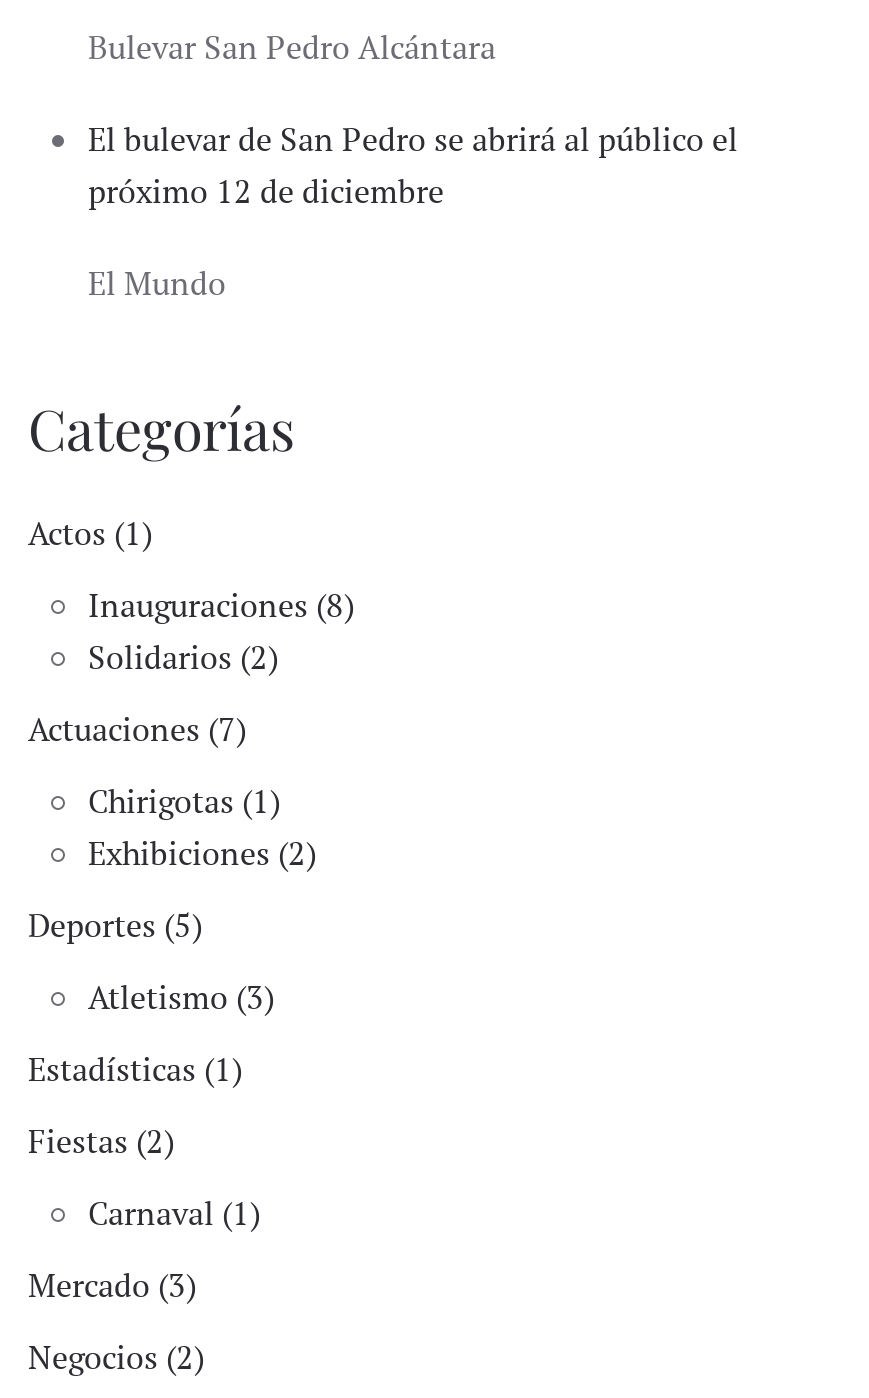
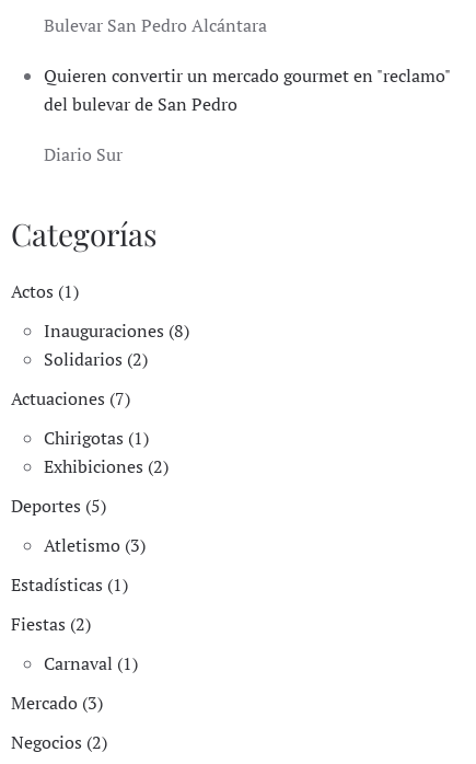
- El bulevar de San Pedro se abrirá al público el
- próximo 12 de diciembre
+ Quieren convertir un mercado gourmet en "reclamo"
+ del bulevar de San Pedro

- El Mundo
+ Diario Sur
